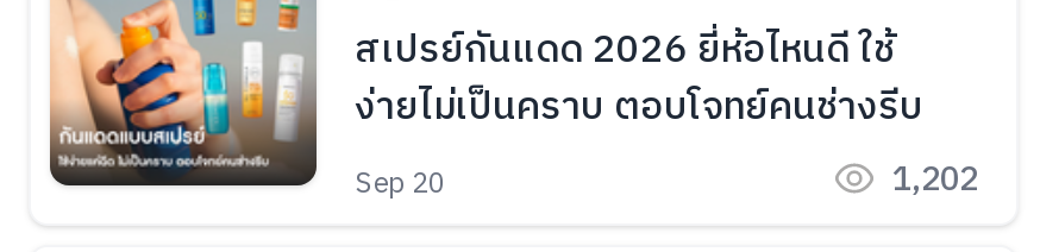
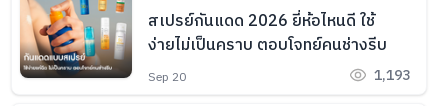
- 1,202
+ 1,193
